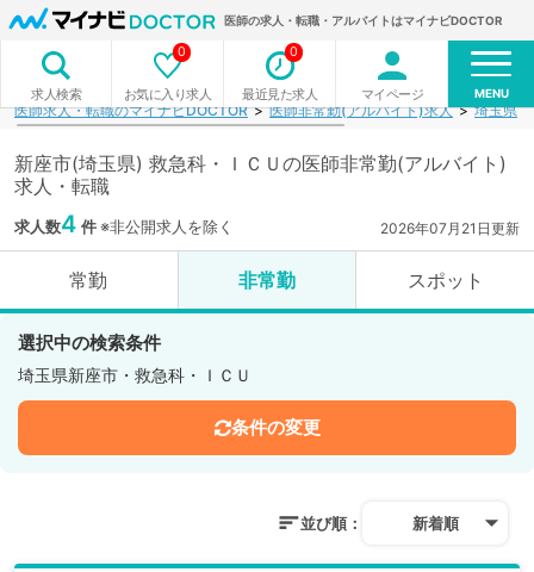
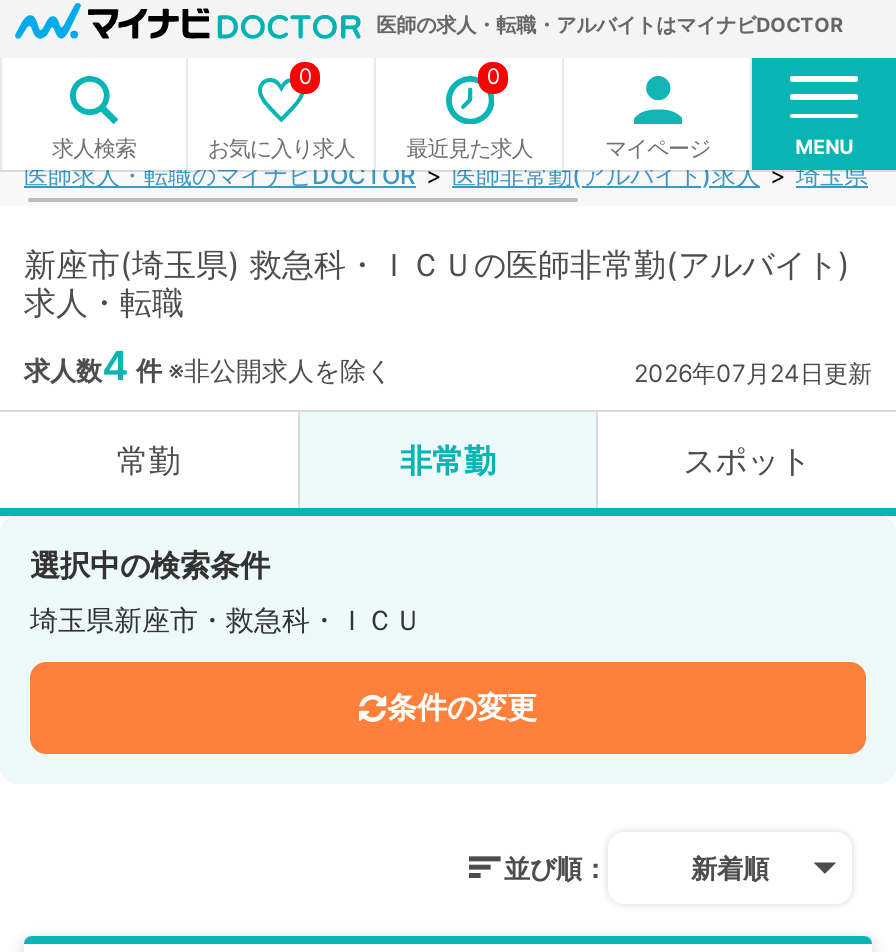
- 2026年07月21日更新
+ 2026年07月24日更新
